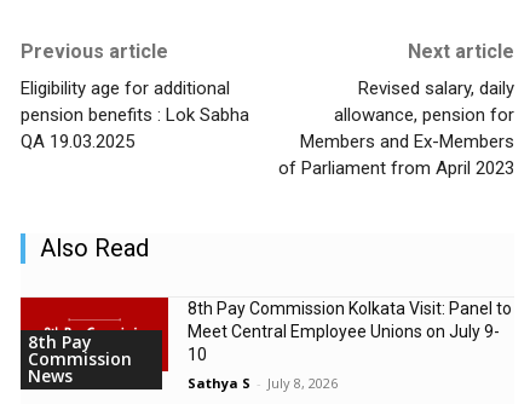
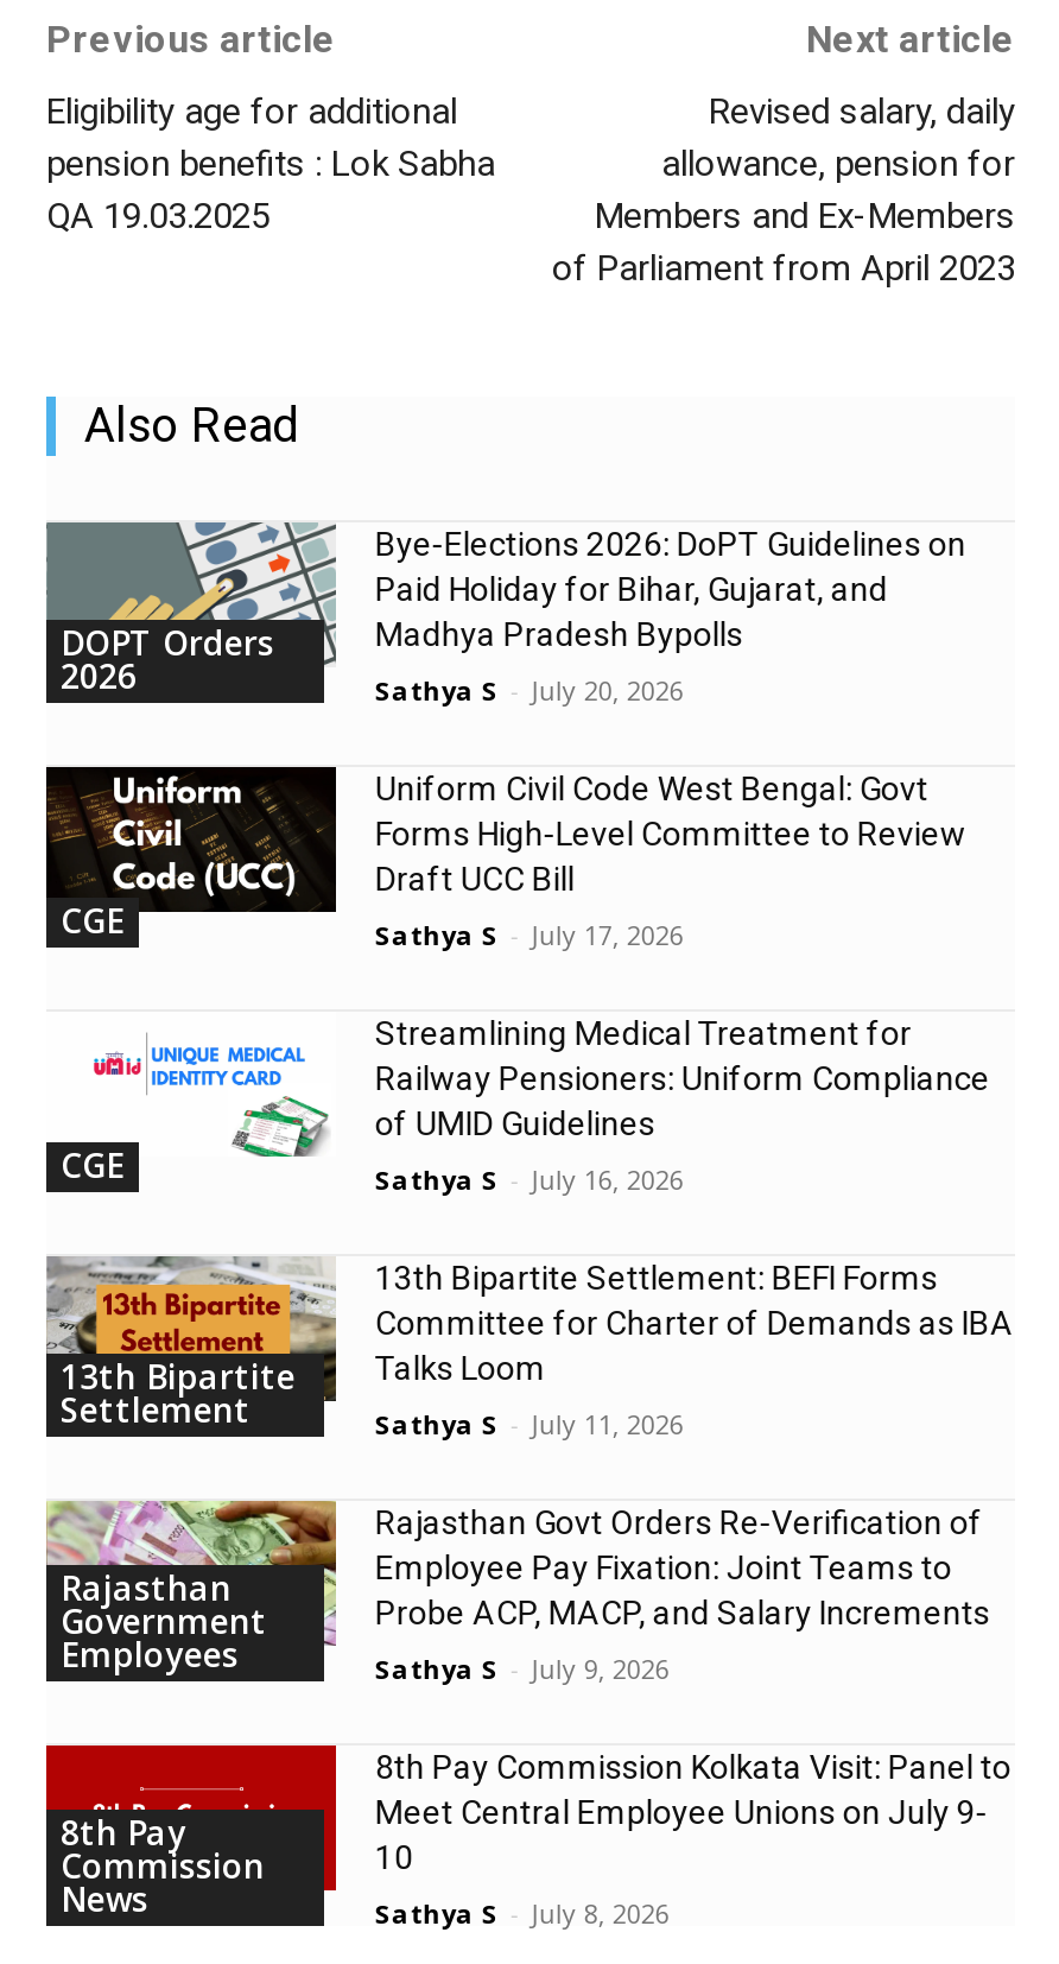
+ [image]
+ CGE

+ [image]
+ 13th Bipartite
+ Settlement

+ [image]
+ Rajasthan
+ Government
+ Employees

+ DOPT Orders
+ 2026

+ [image]
+ CGE

+ Bye-Elections 2026: DoPT Guidelines on
+ Paid Holiday for Bihar, Gujarat, and
+ Madhya Pradesh Bypolls
+ Sathya S - July 20, 2026

+ Uniform Civil Code West Bengal: Govt
+ Forms High-Level Committee to Review
+ Draft UCC Bill
+ Sathya S - July 17, 2026

+ Streamlining Medical Treatment for
+ Railway Pensioners: Uniform Compliance
+ of UMID Guidelines
+ Sathya S - July 16, 2026

+ 13th Bipartite Settlement: BEFI Forms
+ Committee for Charter of Demands as IBA
+ Talks Loom
+ Sathya S - July 11, 2026

+ Rajasthan Govt Orders Re-Verification of
+ Employee Pay Fixation: Joint Teams to
+ Probe ACP, MACP, and Salary Increments
+ Sathya S - July 9, 2026
